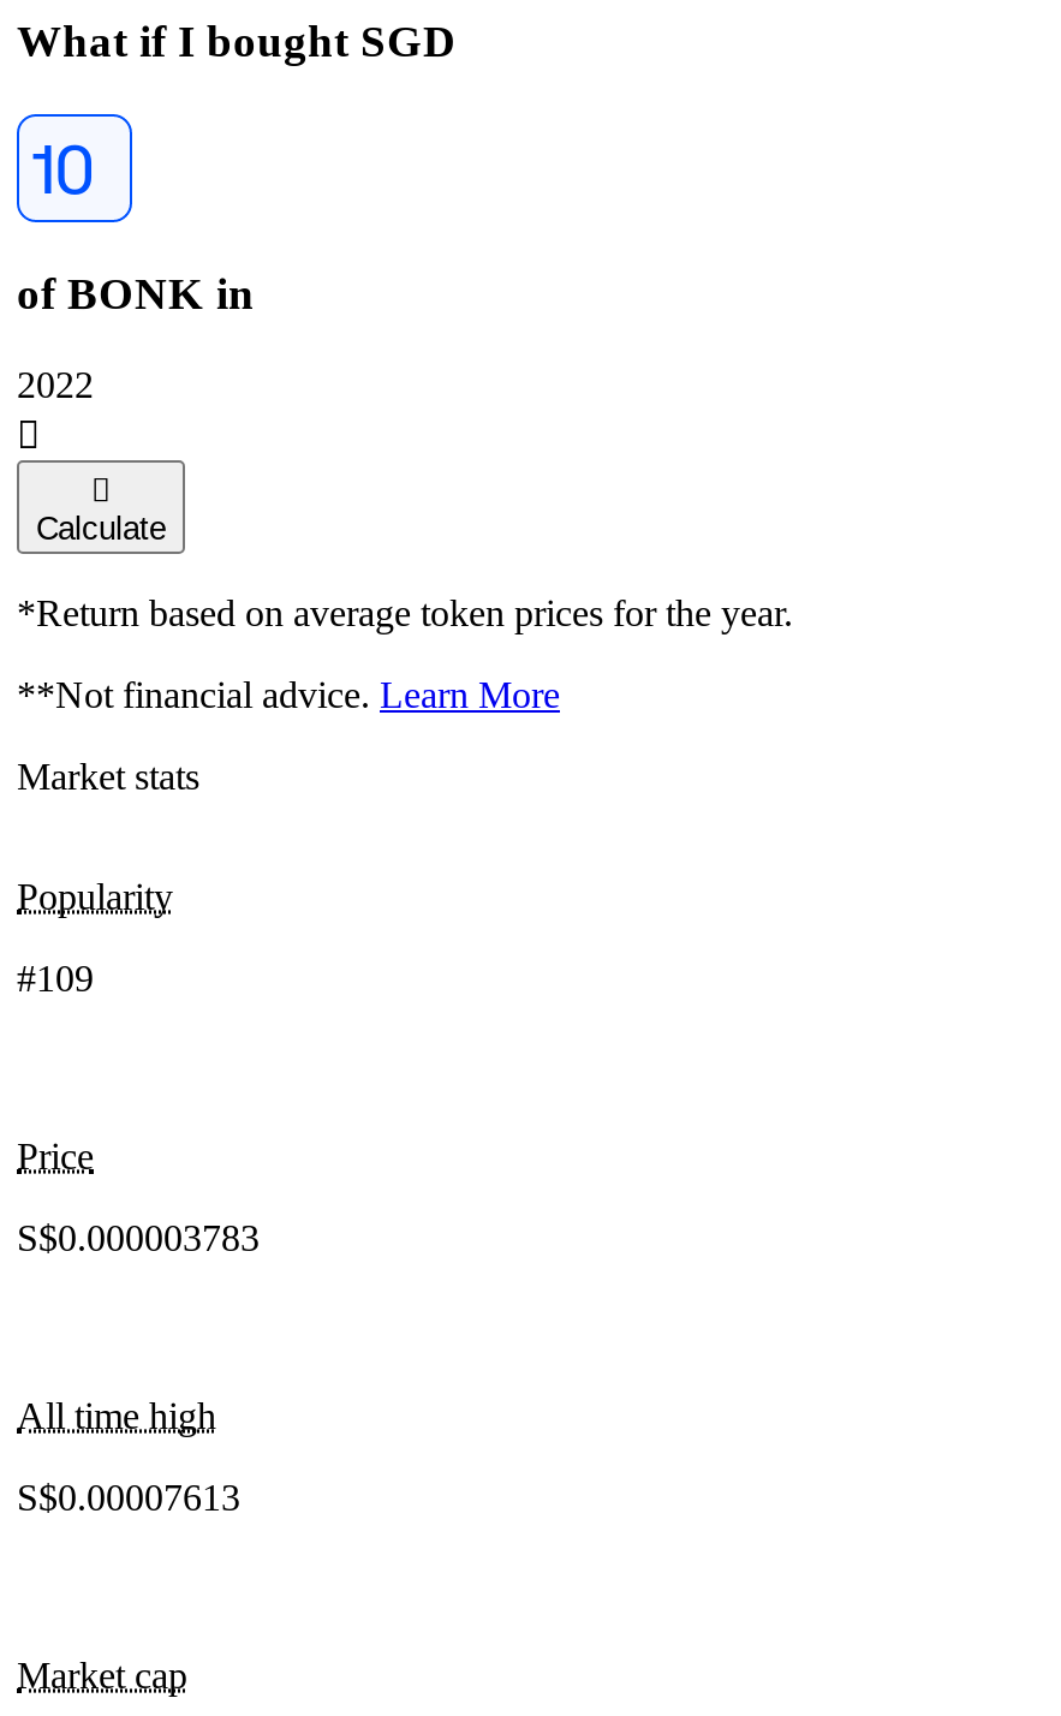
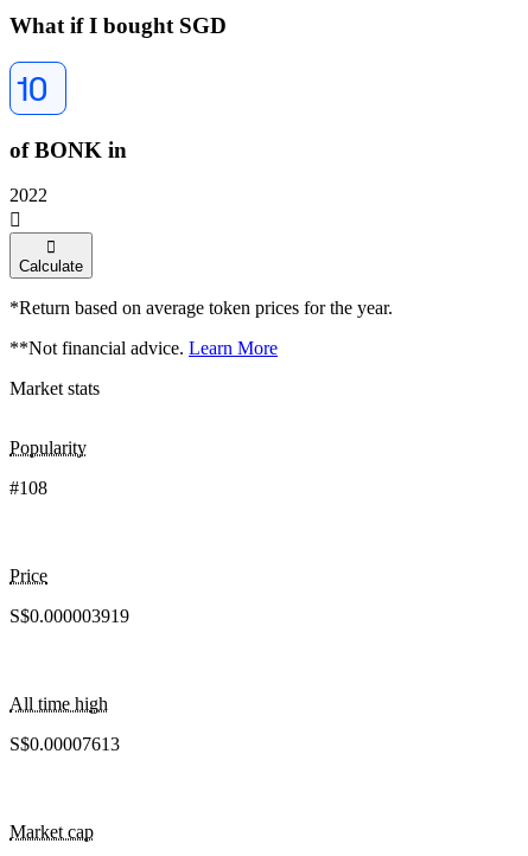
- #109
+ #108

- S$0.000003783
+ S$0.000003919
